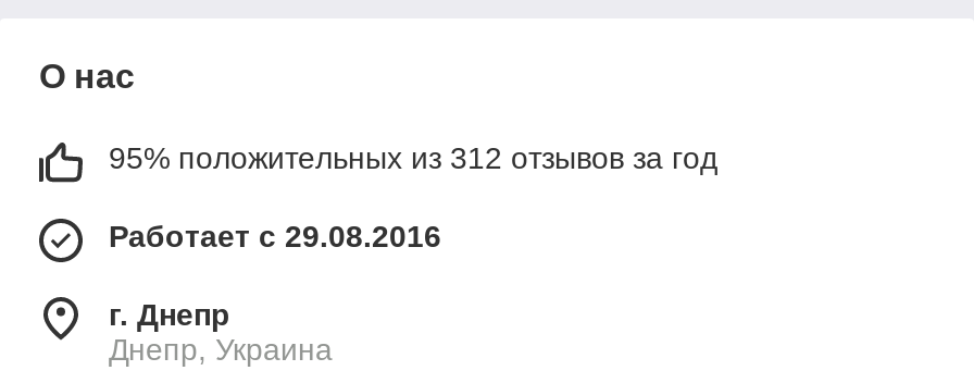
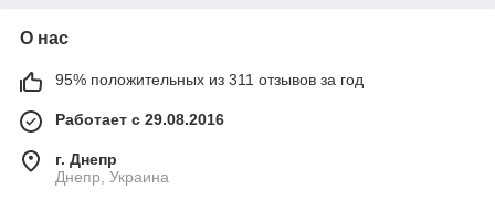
- 95% положительных из 312 отзывов за год
+ 95% положительных из 311 отзывов за год
